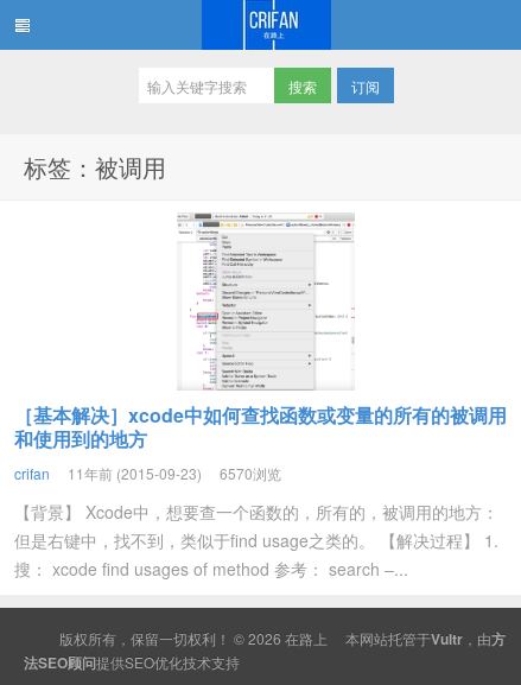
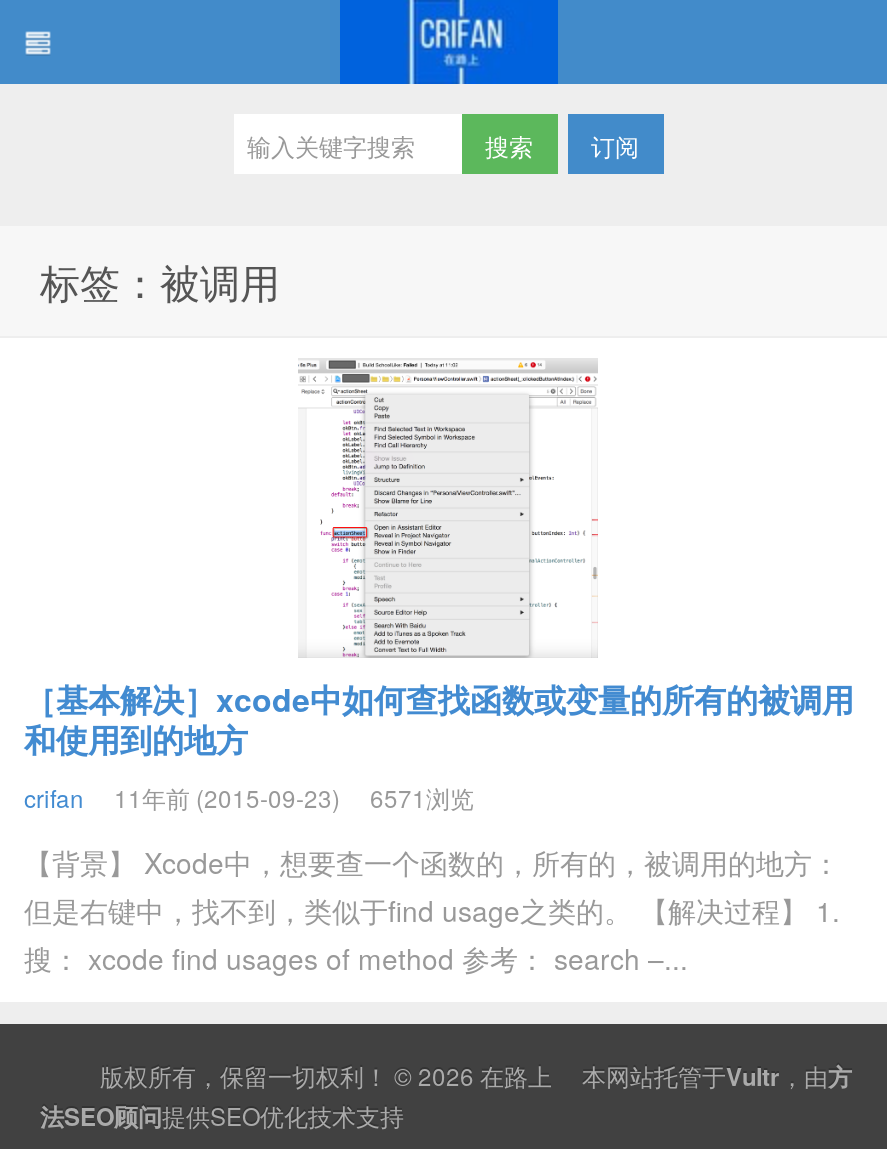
- crifan 11年前 (2015-09-23) 6570浏览
+ crifan 11年前 (2015-09-23) 6571浏览
